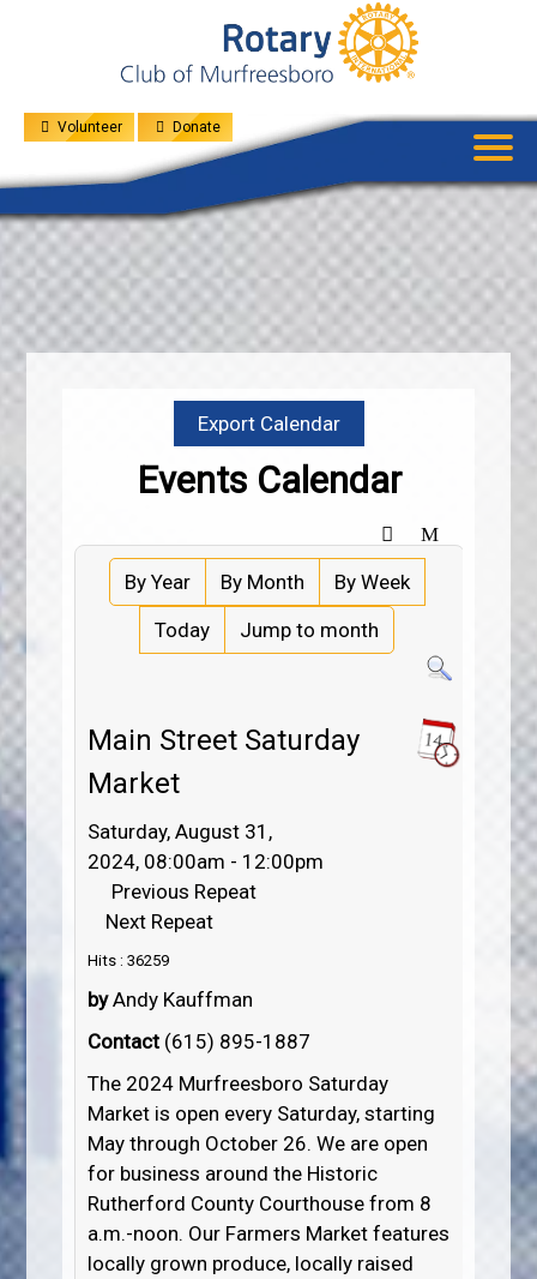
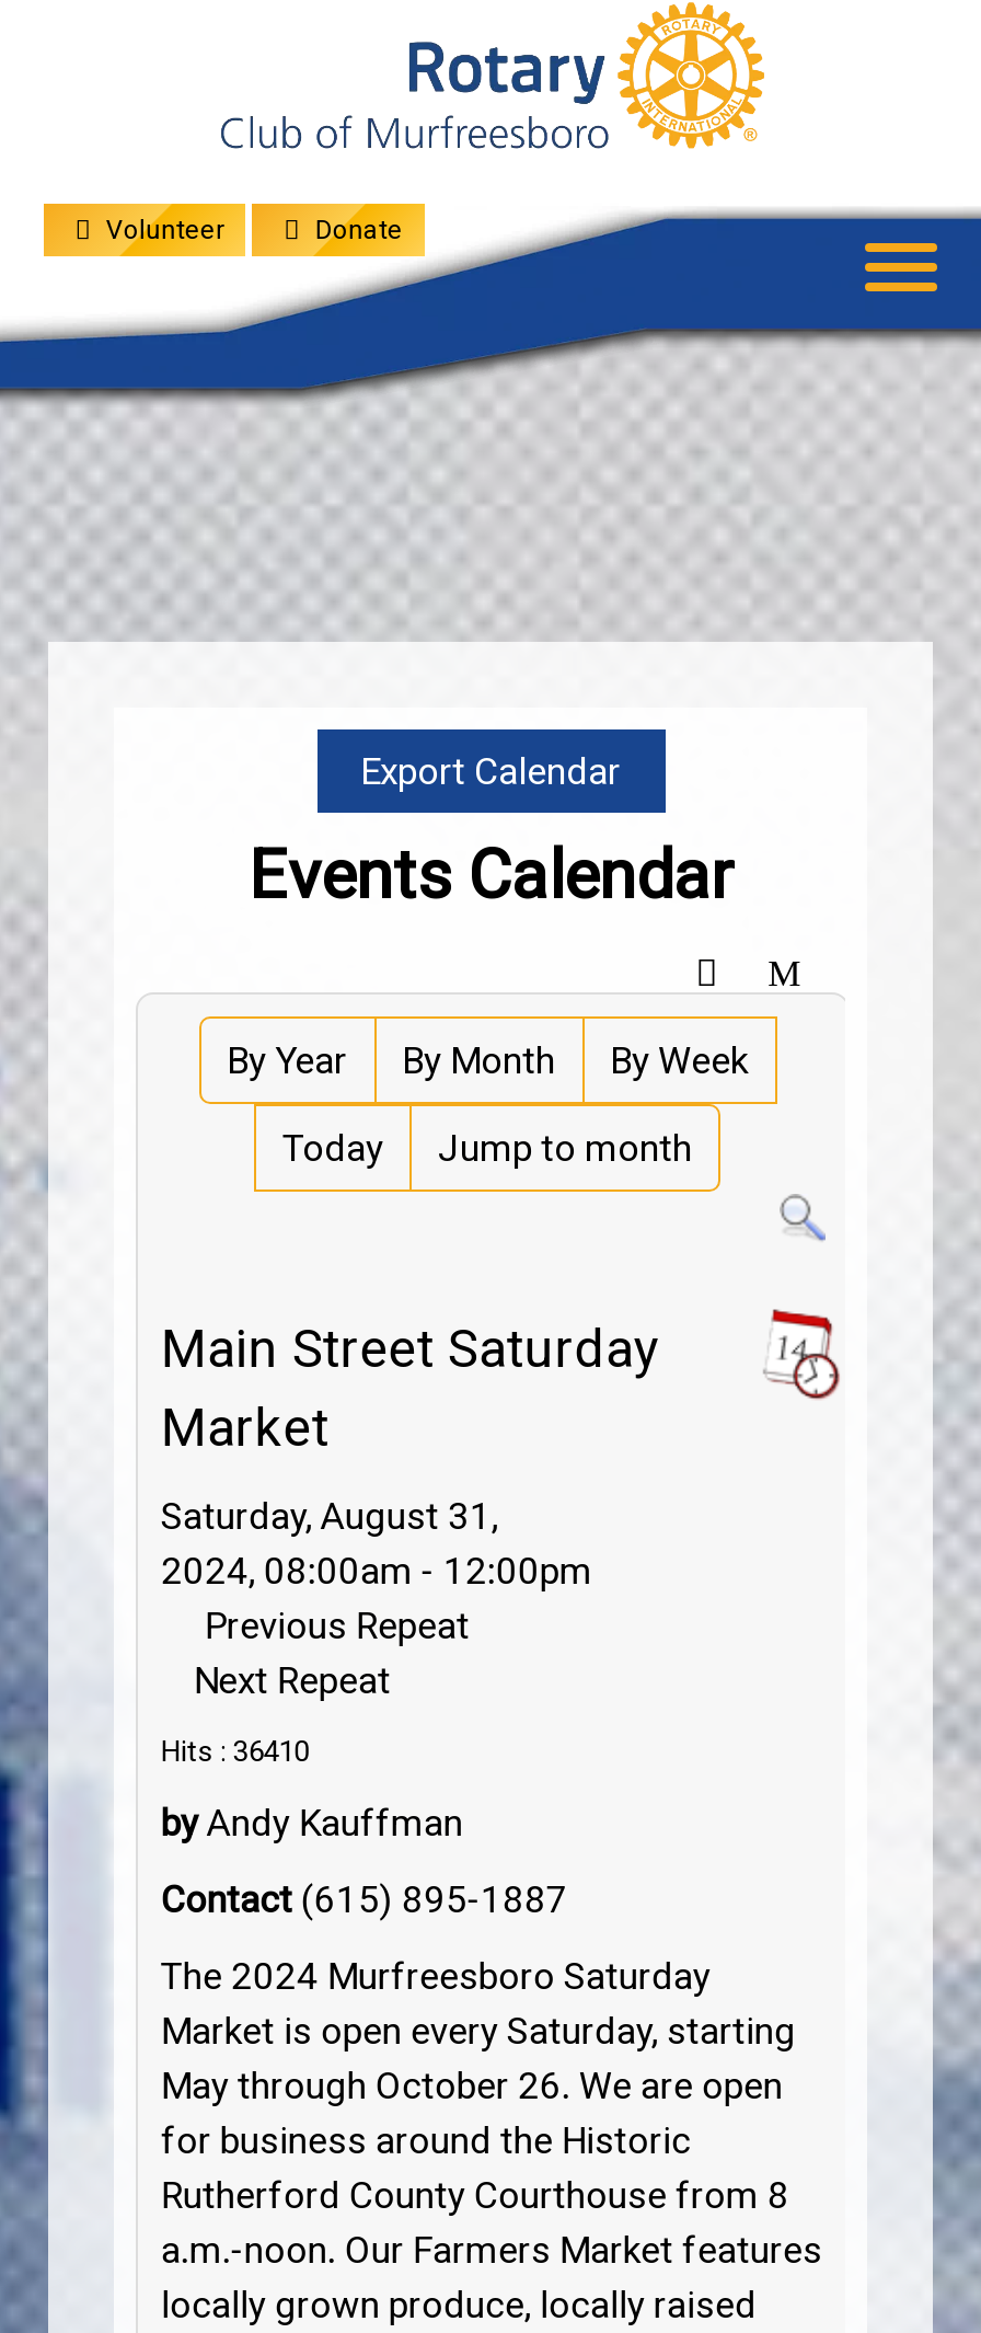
- Hits: 36259
+ Hits: 36410
